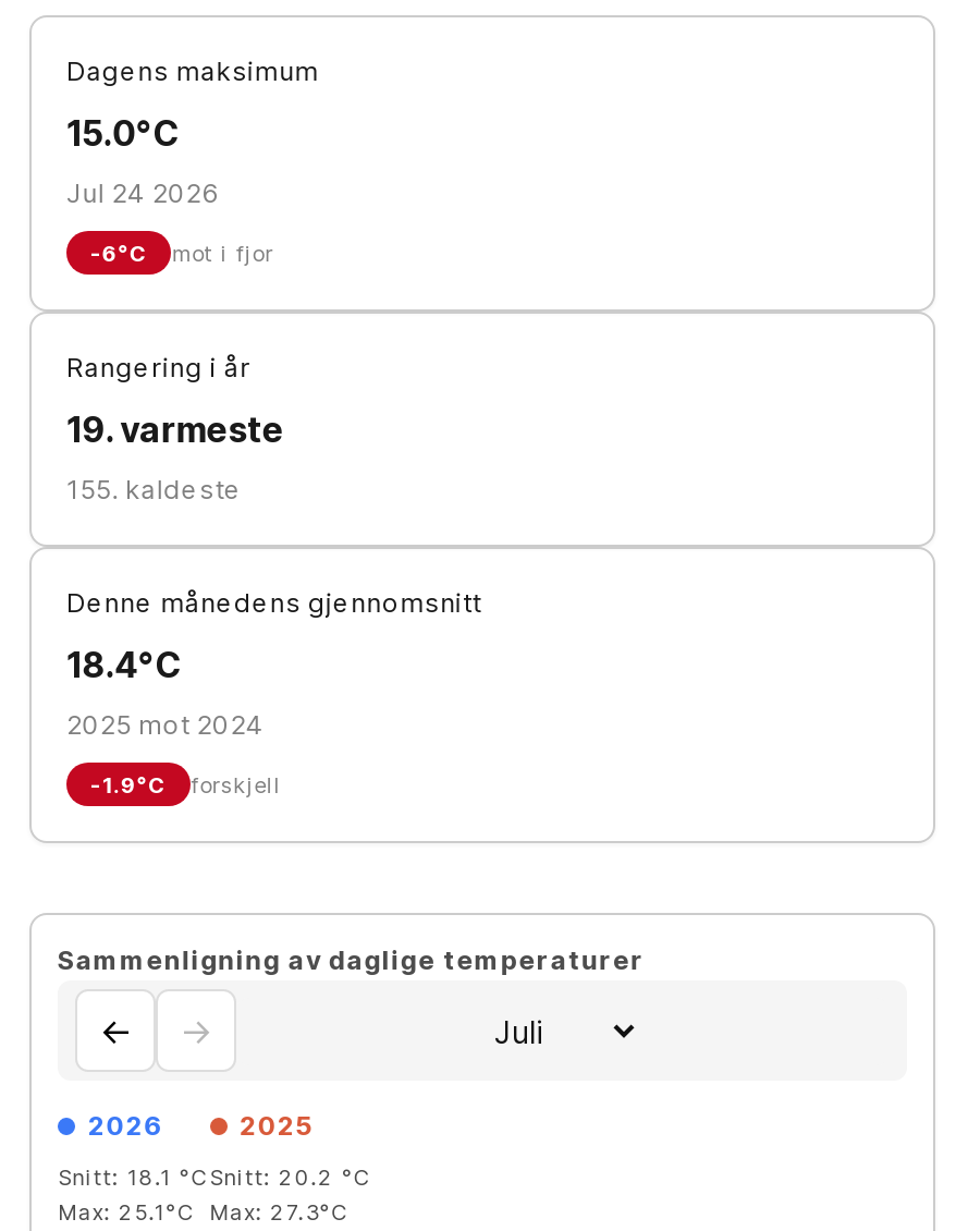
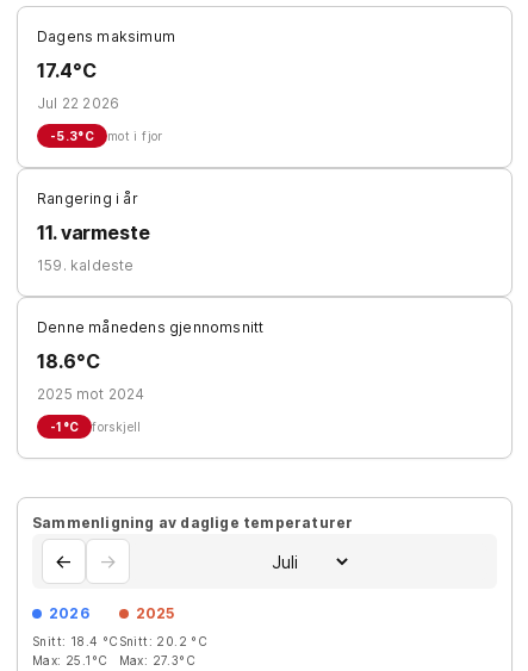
- 15.0°C
+ 17.4°C

- Jul 24 2026
+ Jul 22 2026

- -6°C mot i fjor
+ -5.3°C mot i fjor

- 19. varmeste
+ 11. varmeste

- 155. kaldeste
+ 159. kaldeste

- 18.4°C
+ 18.6°C

- -1.9°C forskjell
+ -1°C forskjell

- Snitt: 18.1 °C Snitt: 20.2 °C
+ Snitt: 18.4 °C Snitt: 20.2 °C
